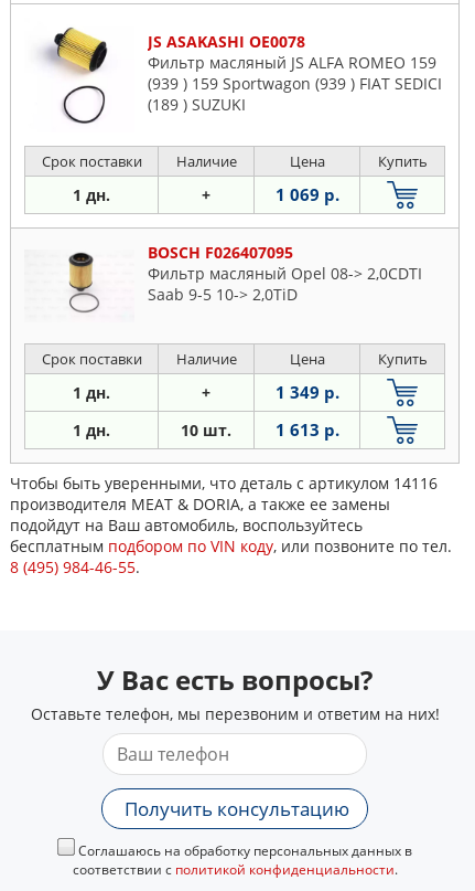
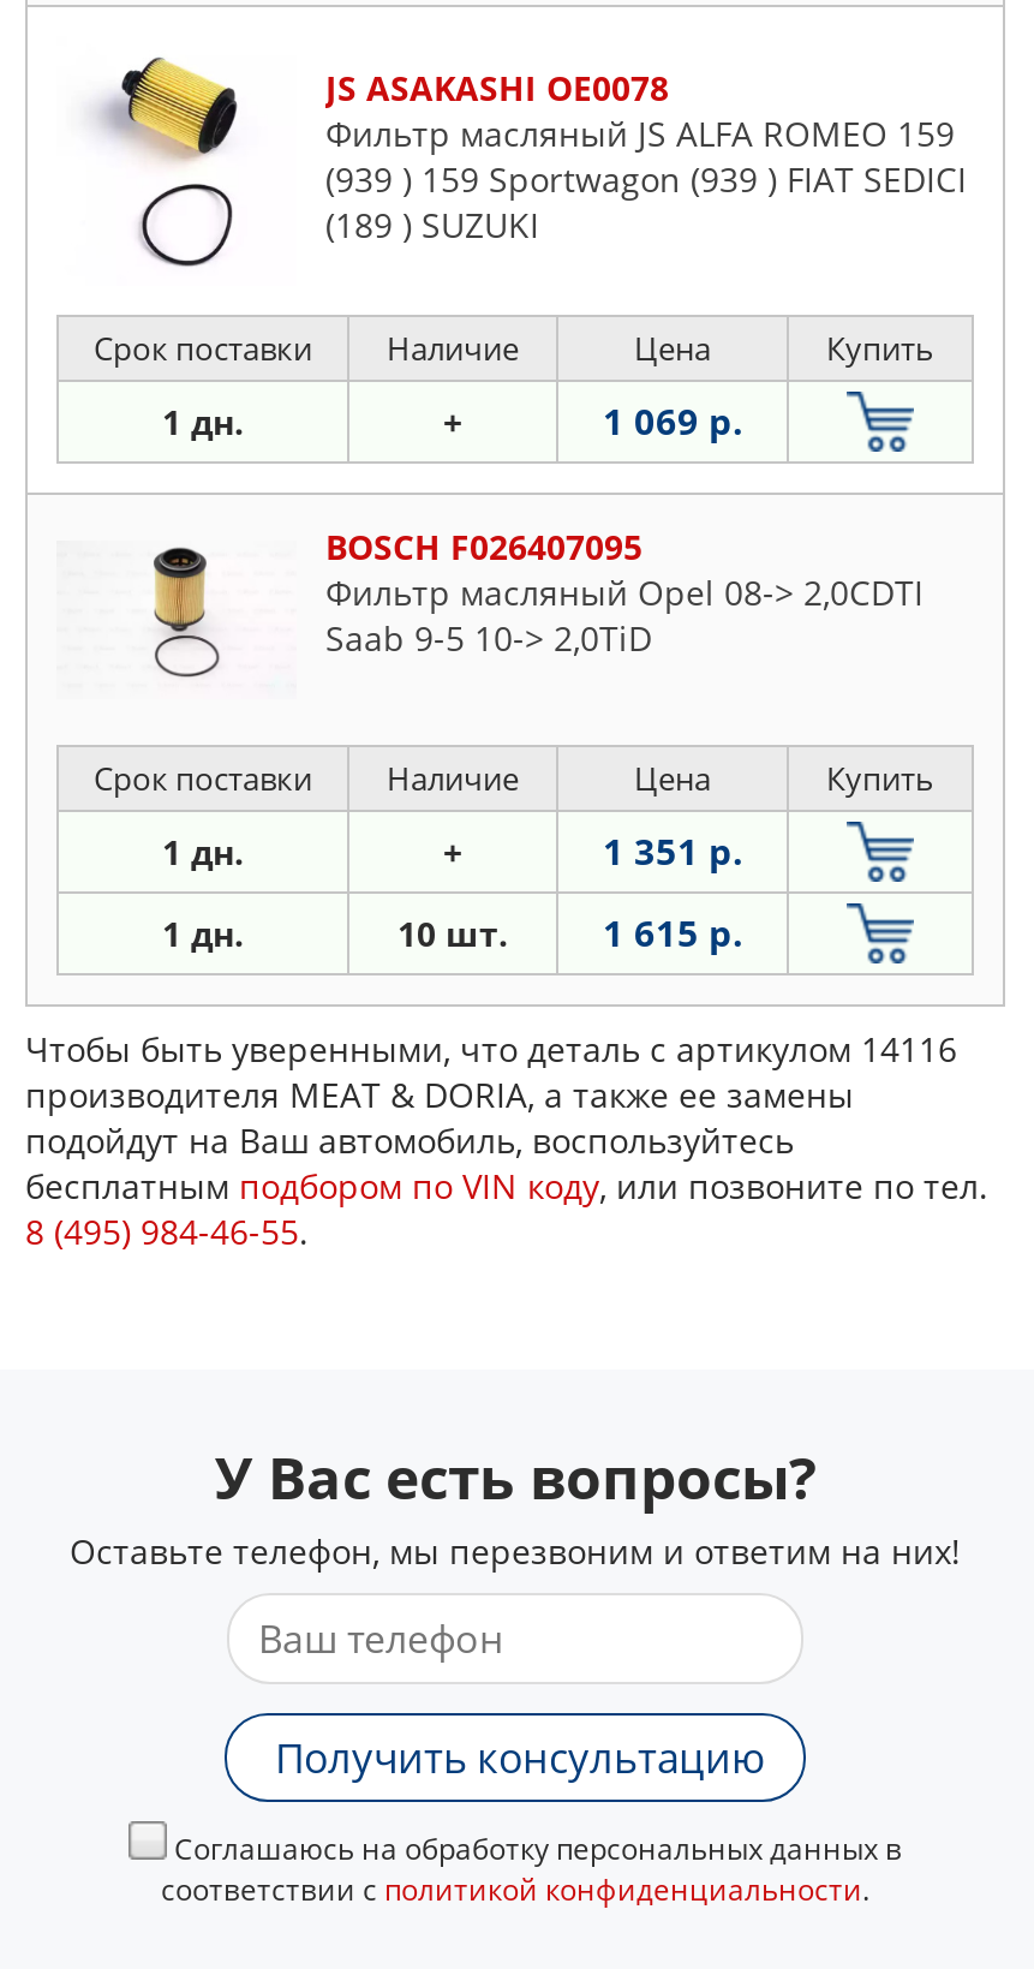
- 1 349 р.
+ 1 351 р.

- 1 613 р.
+ 1 615 р.
